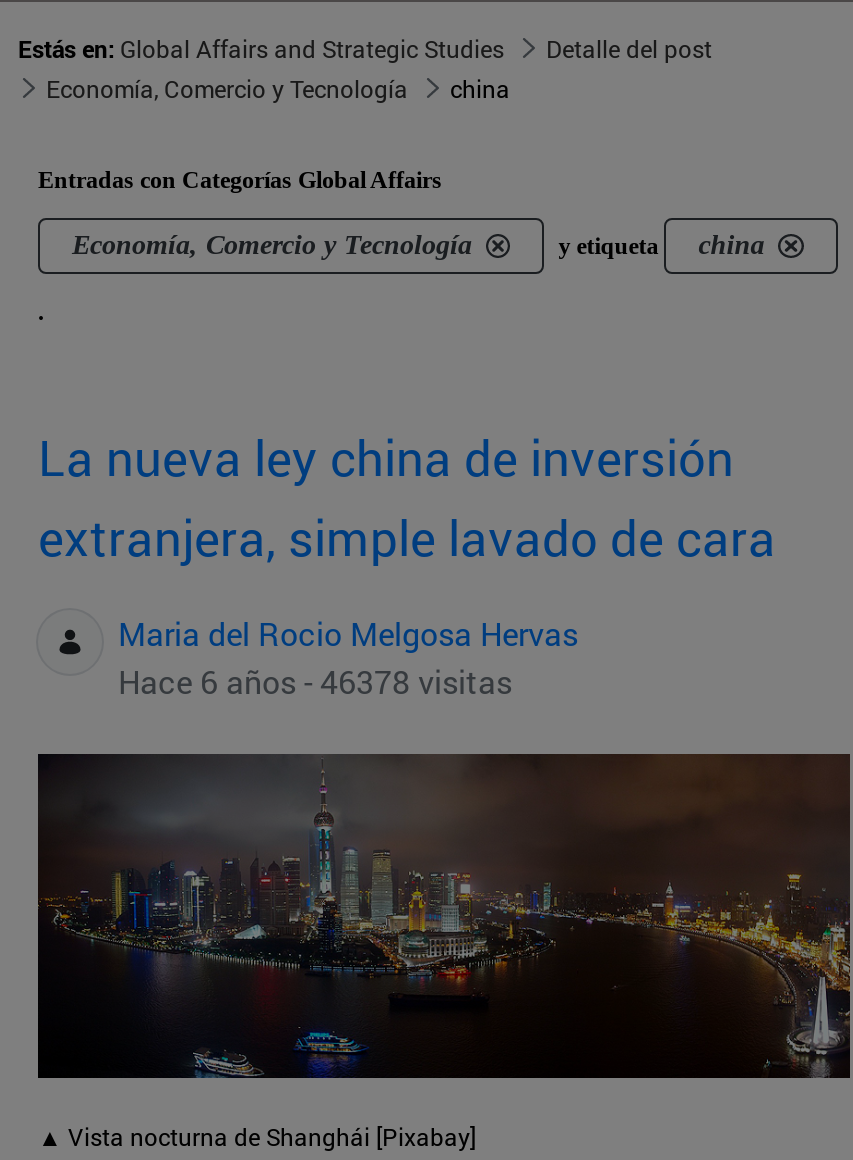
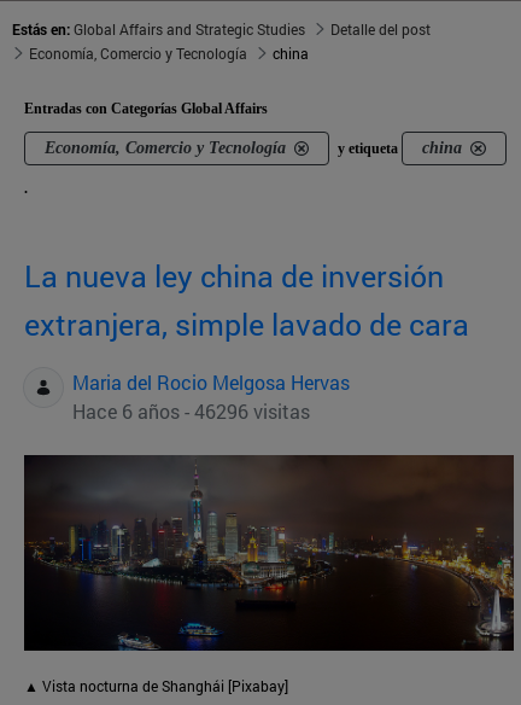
- Hace 6 años - 46378 visitas
+ Hace 6 años - 46296 visitas
